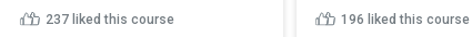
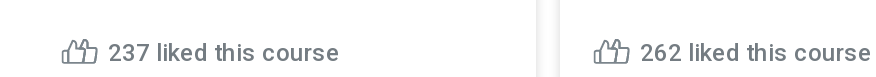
- 196 liked this course
+ 262 liked this course
